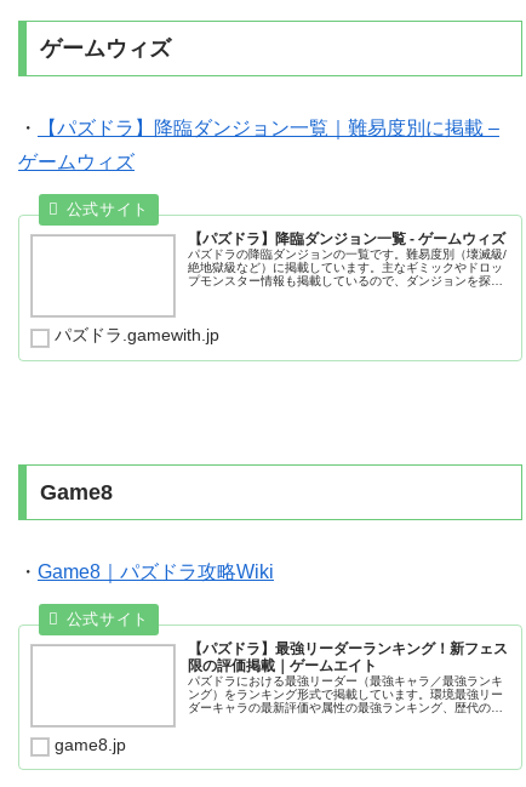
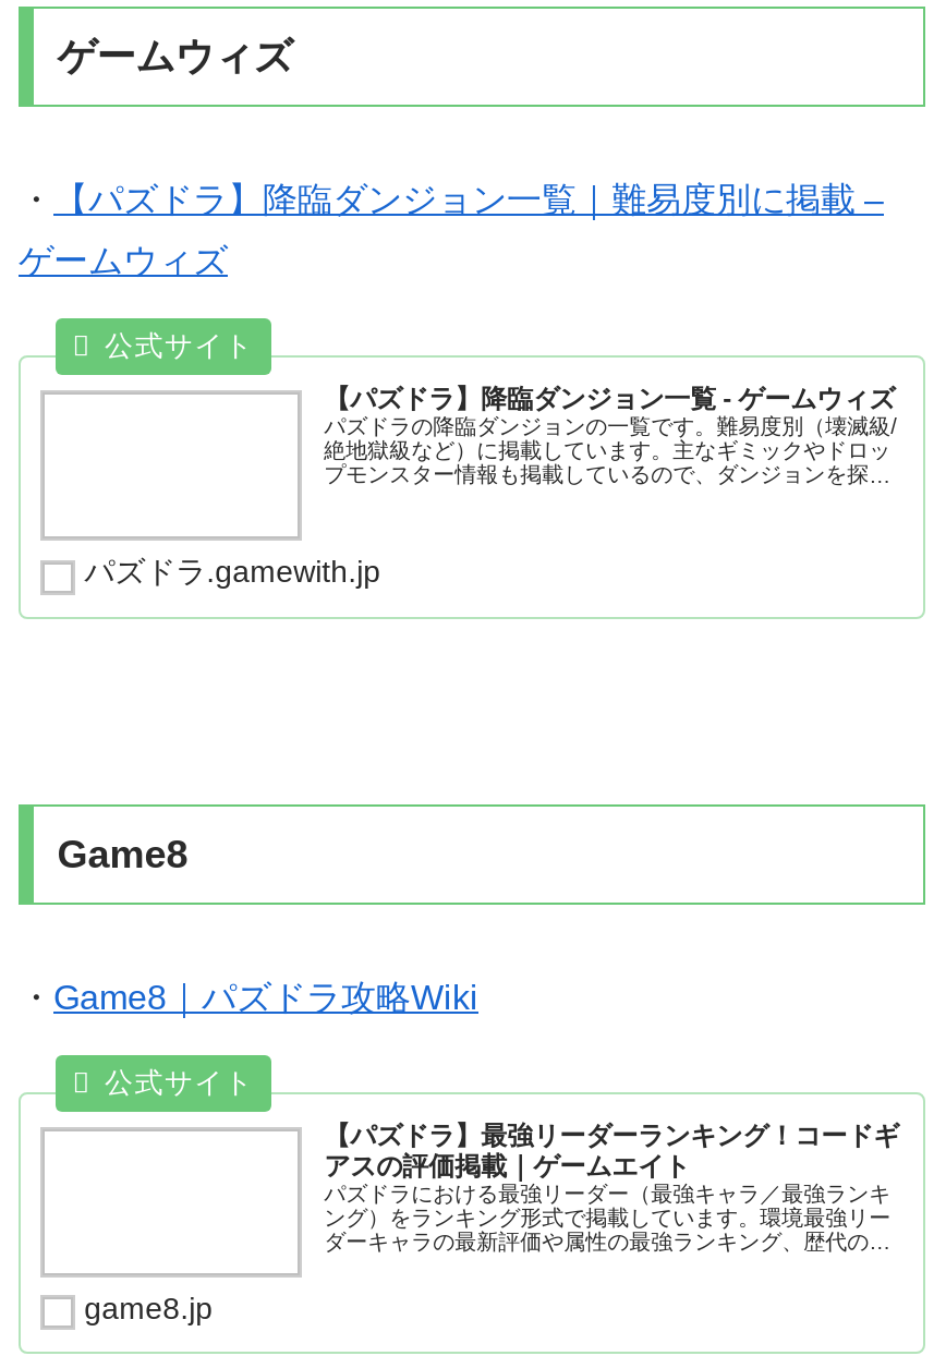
- 【パズドラ】最強リーダーランキング！新フェス
- 限の評価掲載｜ゲームエイト
+ 【パズドラ】最強リーダーランキング！コードギ
+ アスの評価掲載｜ゲームエイト
